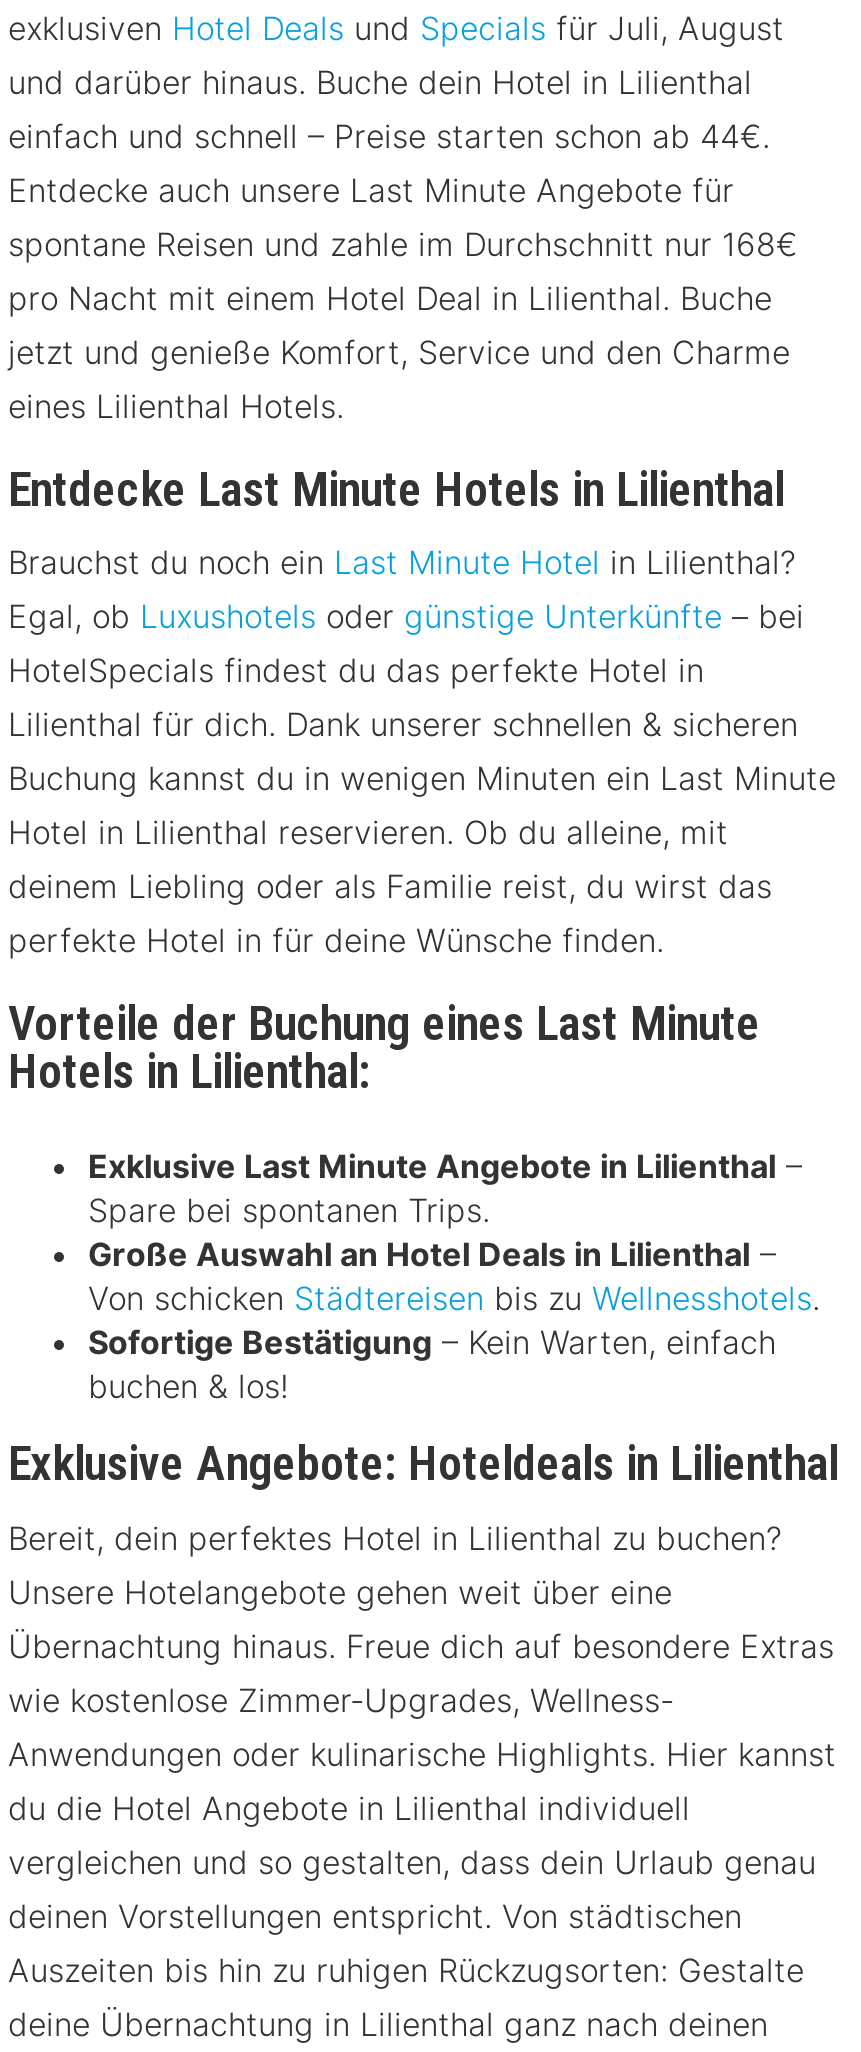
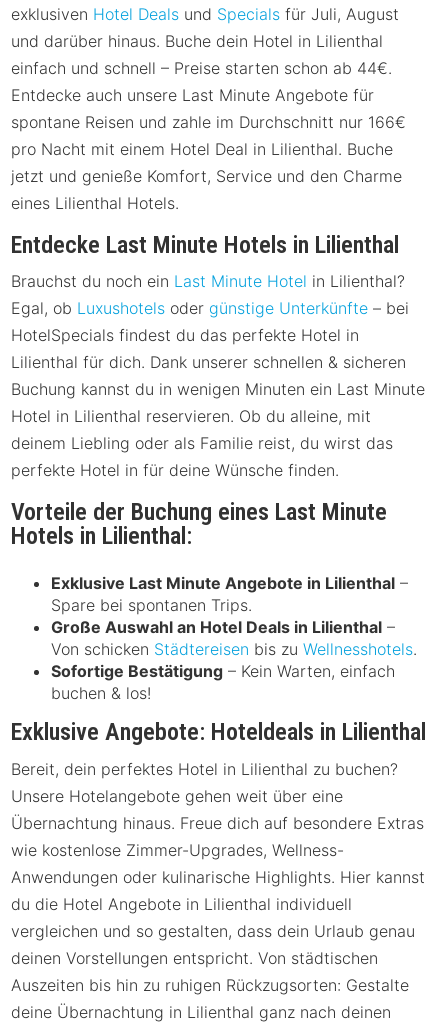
- spontane Reisen und zahle im Durchschnitt nur 168€
+ spontane Reisen und zahle im Durchschnitt nur 166€
